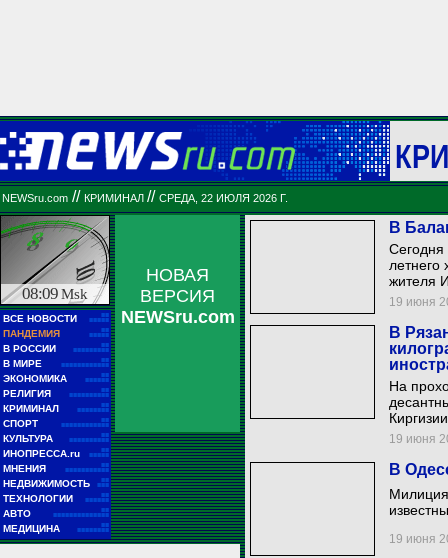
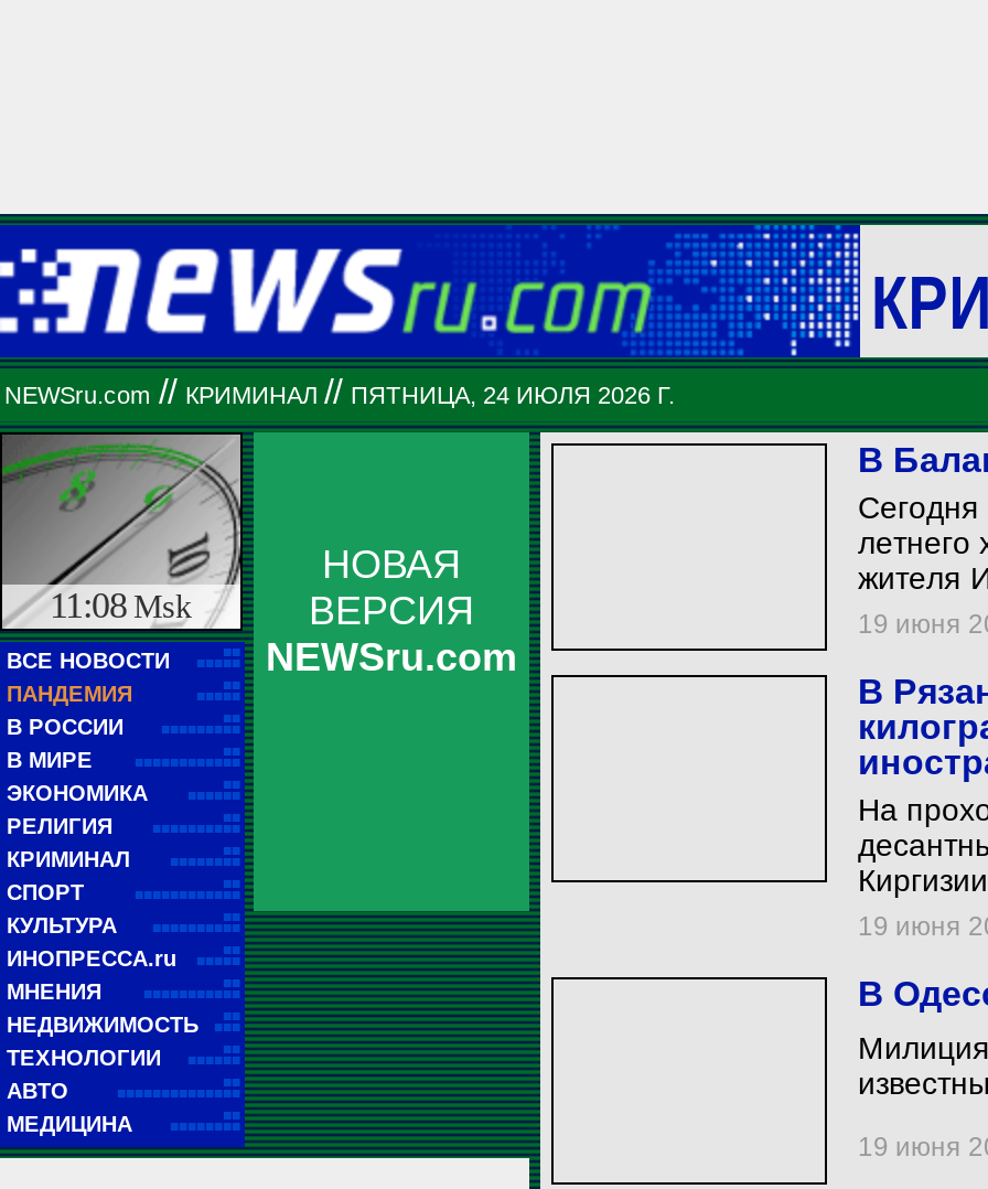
- NEWSru.com // КРИМИНАЛ // СРЕДА, 22 ИЮЛЯ 2026 Г.
+ NEWSru.com // КРИМИНАЛ // ПЯТНИЦА, 24 ИЮЛЯ 2026 Г.

- 08:09 Msk
+ 11:08 Msk
